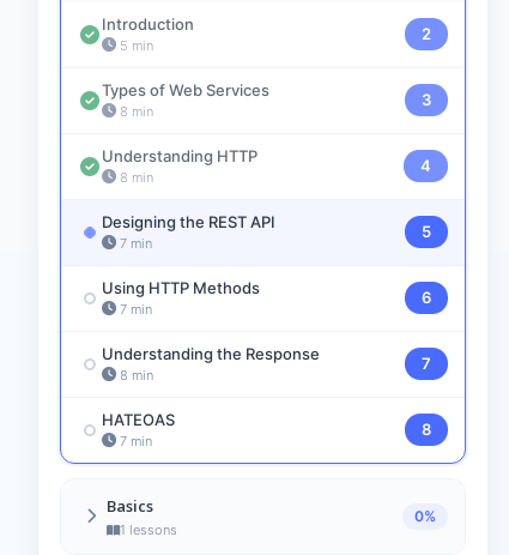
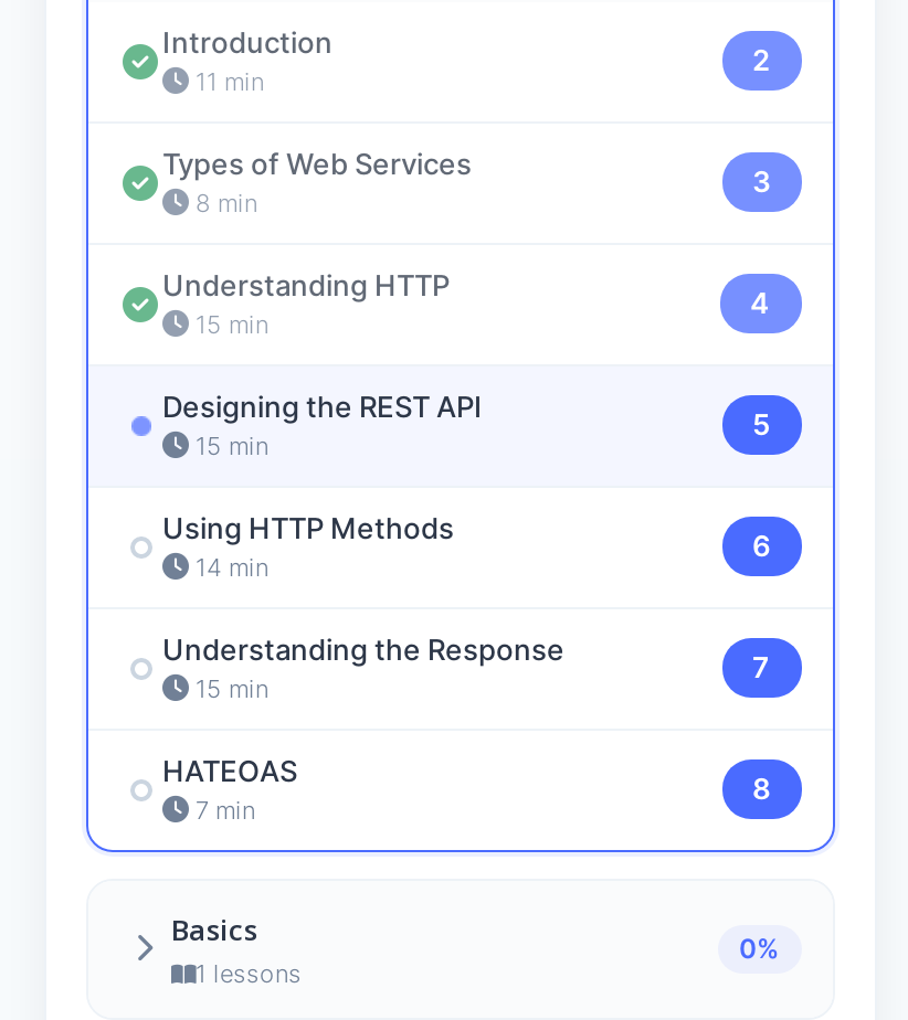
- 5 min
+ 11 min

- 8 min
+ 15 min

- 7 min
+ 15 min

- 7 min
+ 14 min

- 8 min
+ 15 min
